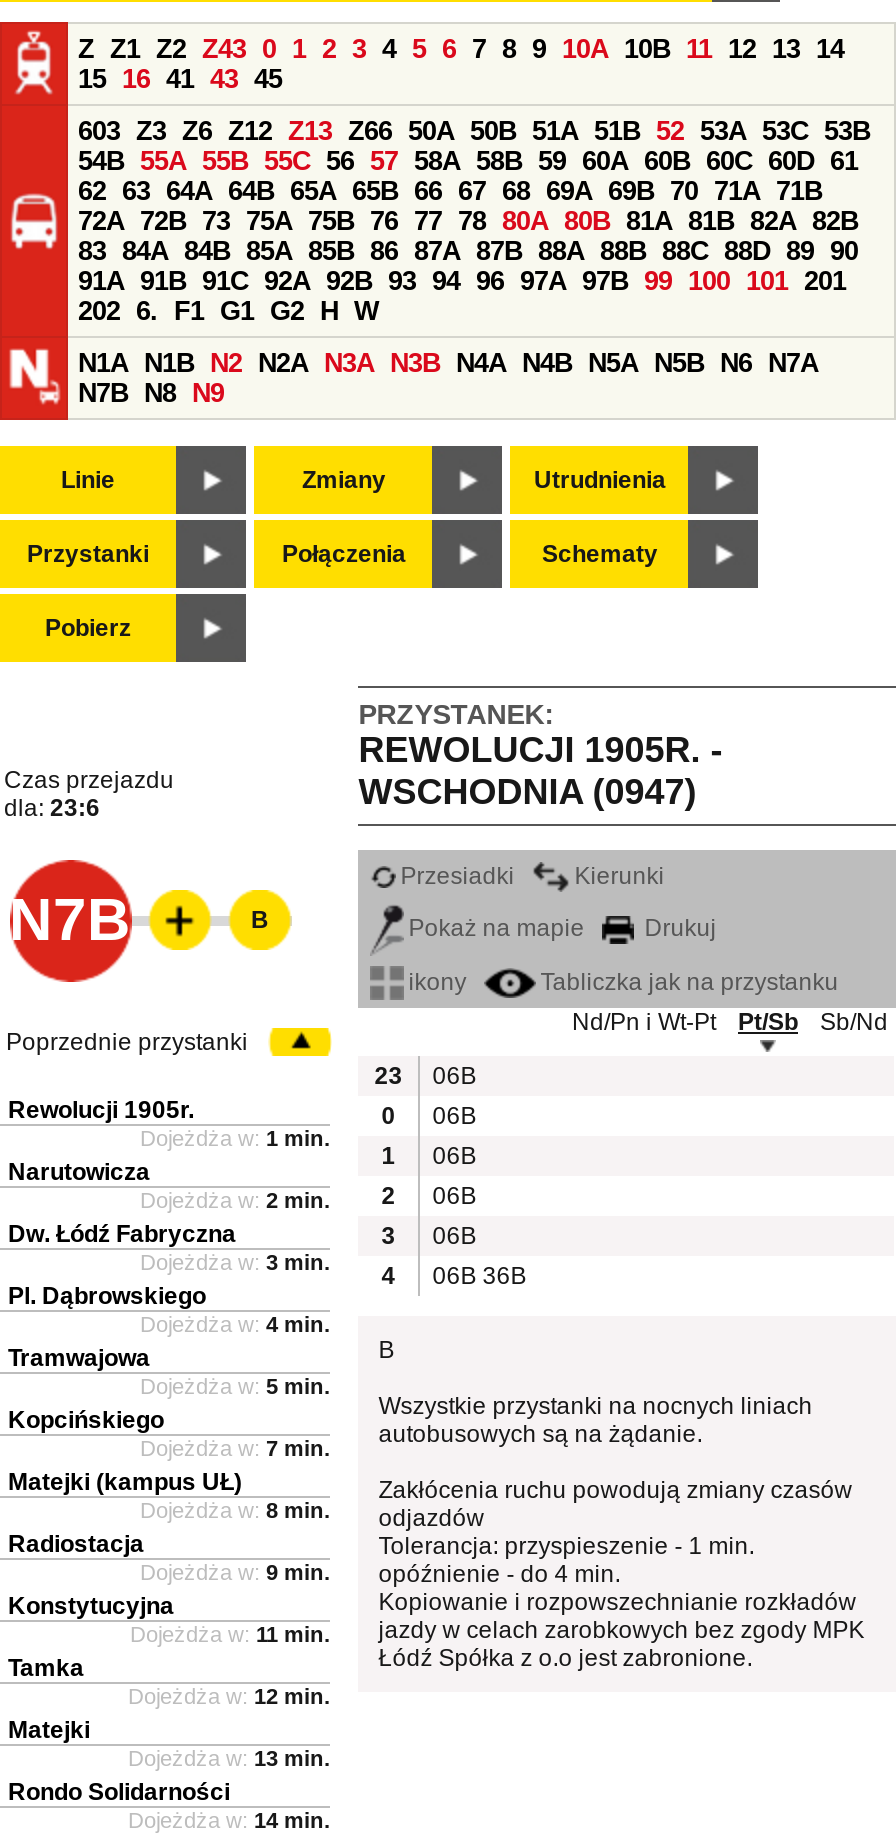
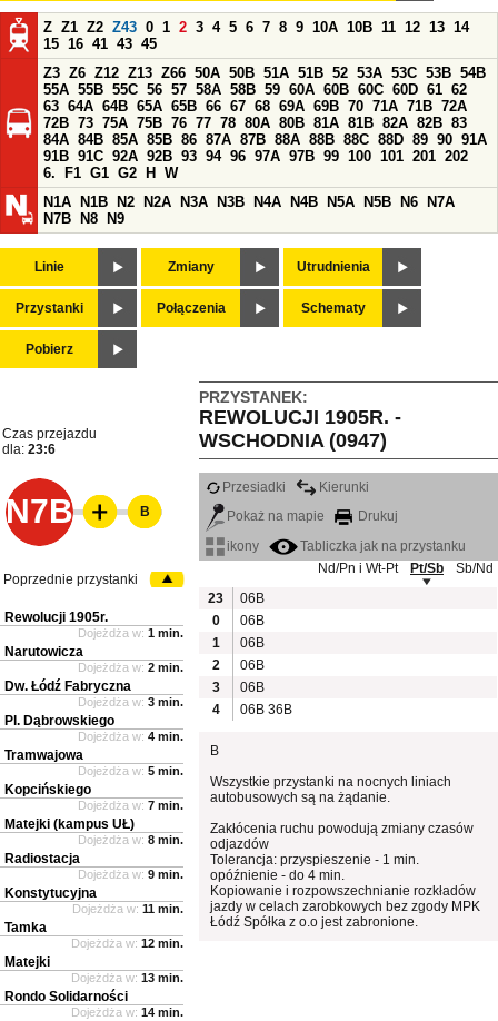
- 603 Z3 Z6 Z12 Z13 Z66 50A 50B 51A 51B 52 53A 53C 53B
- 54B 55A 55B 55C 56 57 58A 58B 59 60A 60B 60C 60D 61
- 62 63 64A 64B 65A 65B 66 67 68 69A 69B 70 71A 71B
- 72A 72B 73 75A 75B 76 77 78 80A 80B 81A 81B 82A 82B
- 83 84A 84B 85A 85B 86 87A 87B 88A 88B 88C 88D 89 90
- 91A 91B 91C 92A 92B 93 94 96 97A 97B 99 100 101 201
- 202 6. F1 G1 G2 H W
+ Z3 Z6 Z12 Z13 Z66 50A 50B 51A 51B 52 53A 53C 53B 54B
+ 55A 55B 55C 56 57 58A 58B 59 60A 60B 60C 60D 61 62
+ 63 64A 64B 65A 65B 66 67 68 69A 69B 70 71A 71B 72A
+ 72B 73 75A 75B 76 77 78 80A 80B 81A 81B 82A 82B 83
+ 84A 84B 85A 85B 86 87A 87B 88A 88B 88C 88D 89 90 91A
+ 91B 91C 92A 92B 93 94 96 97A 97B 99 100 101 201 202
+ 6. F1 G1 G2 H W
